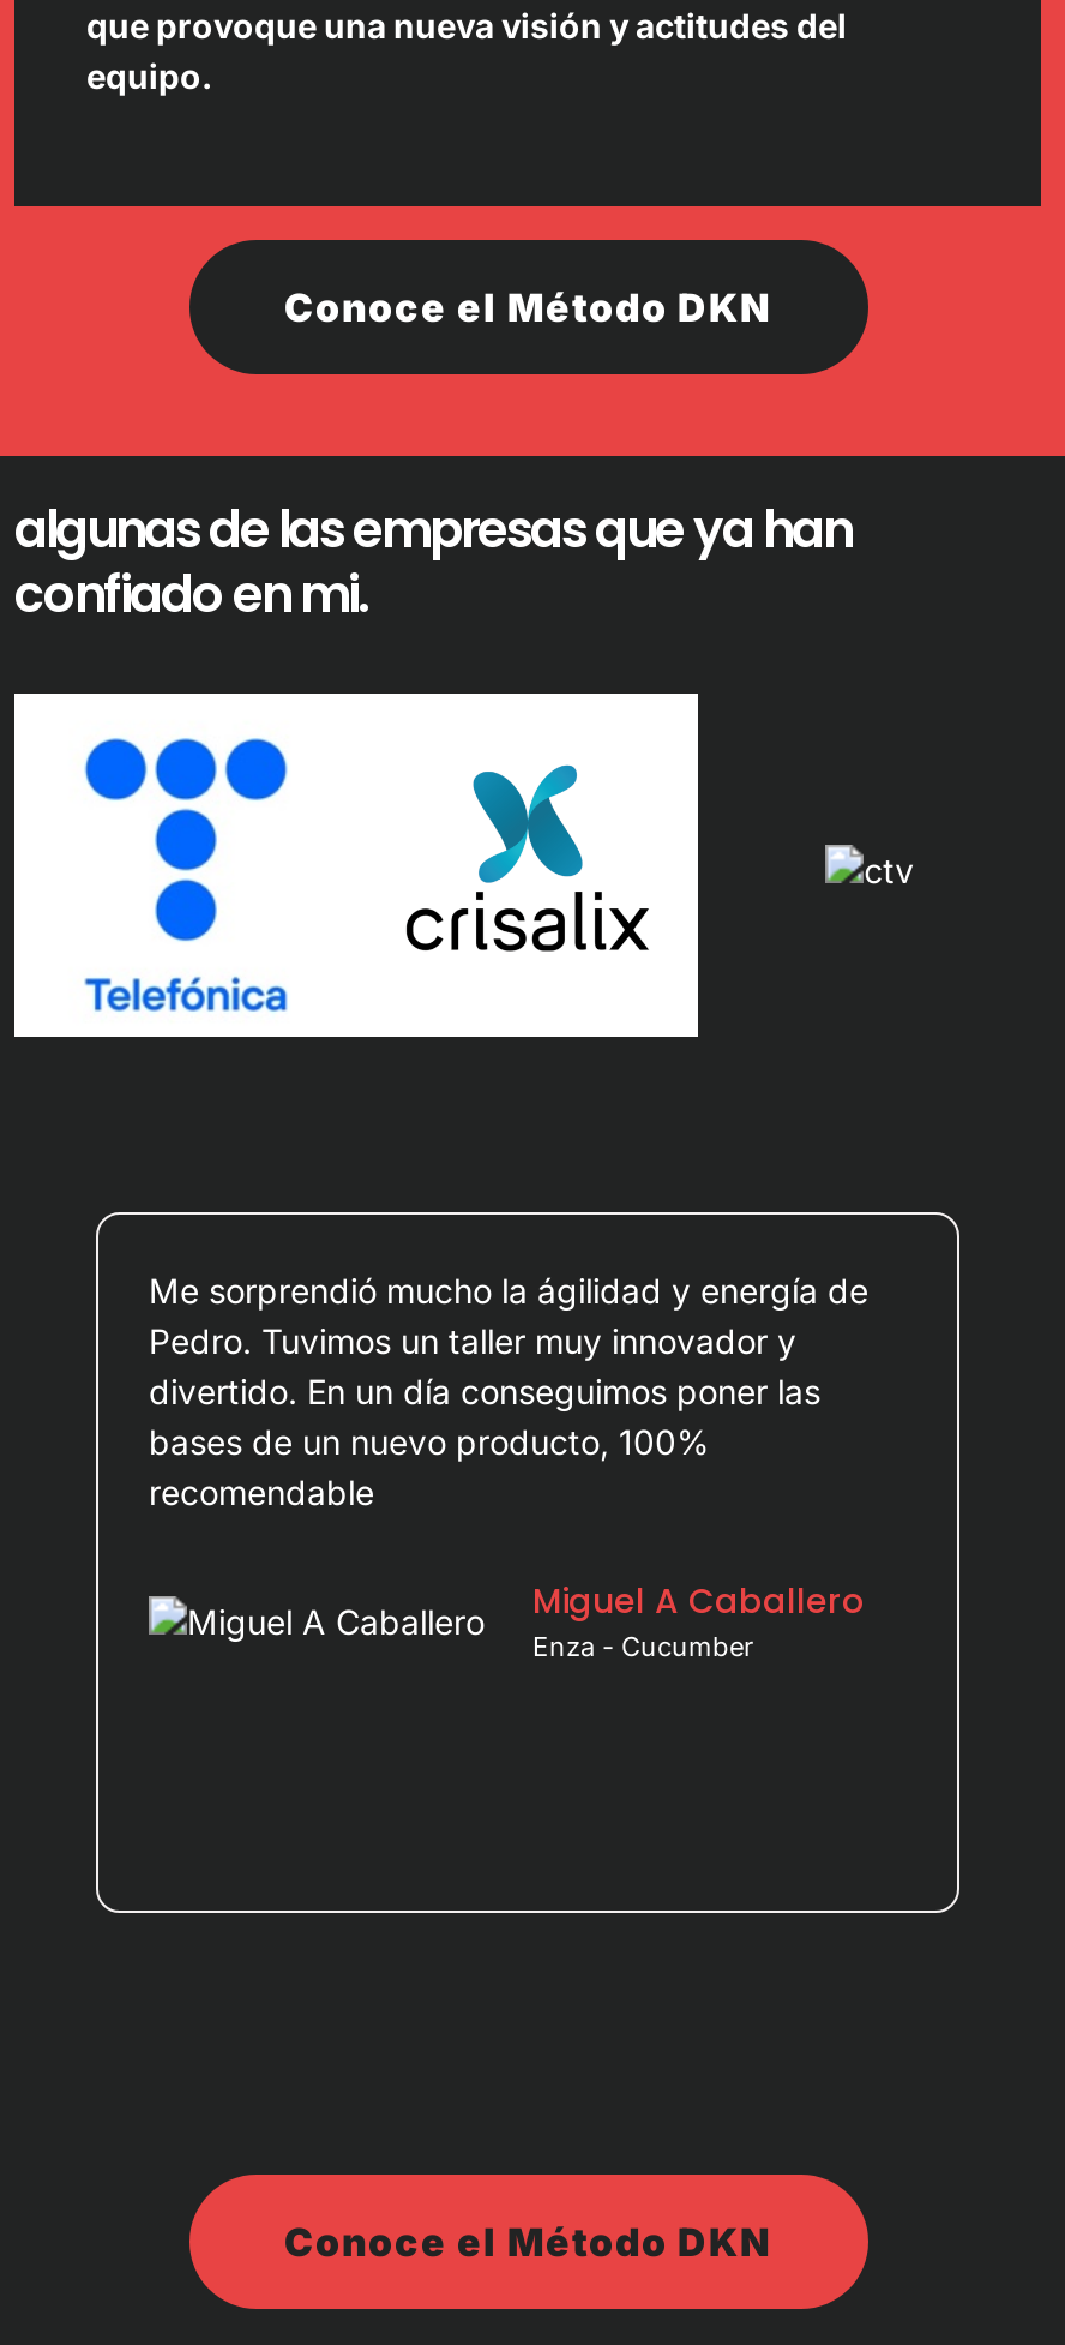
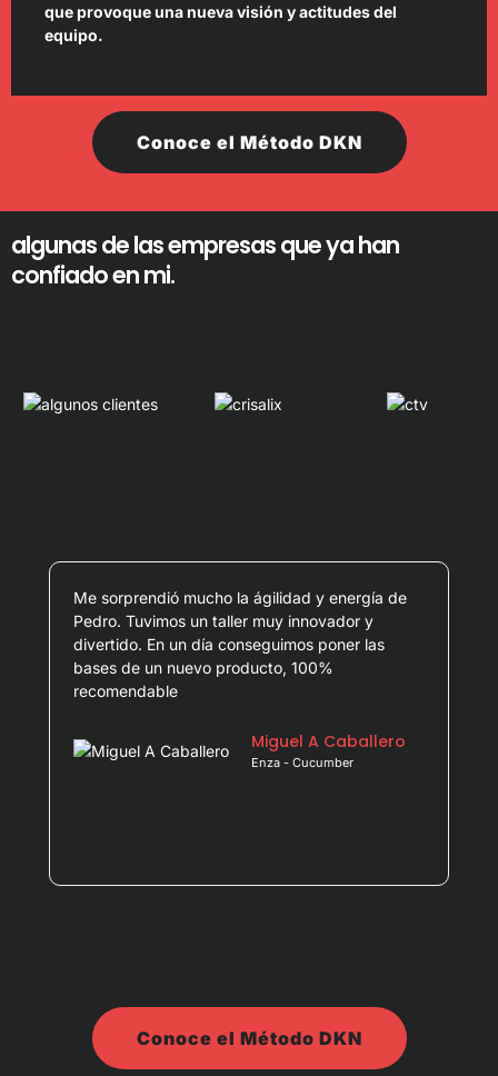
- [image]
